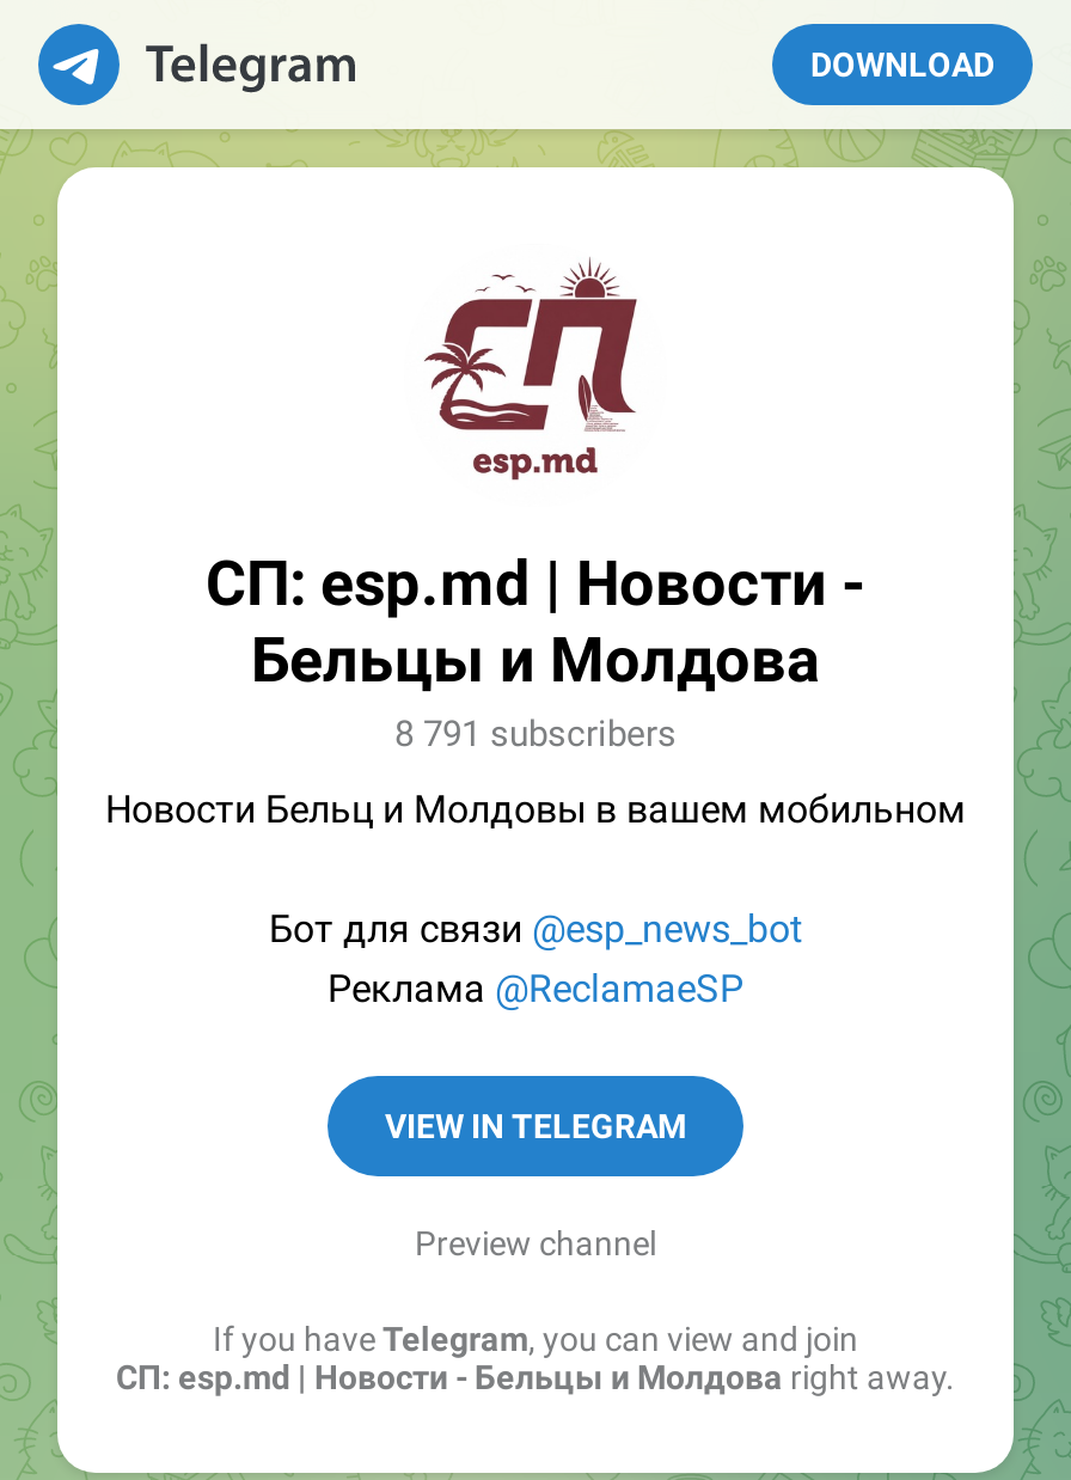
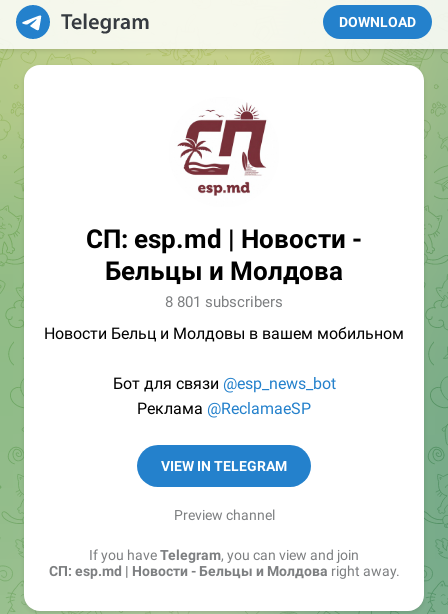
- 8 791 subscribers
+ 8 801 subscribers
